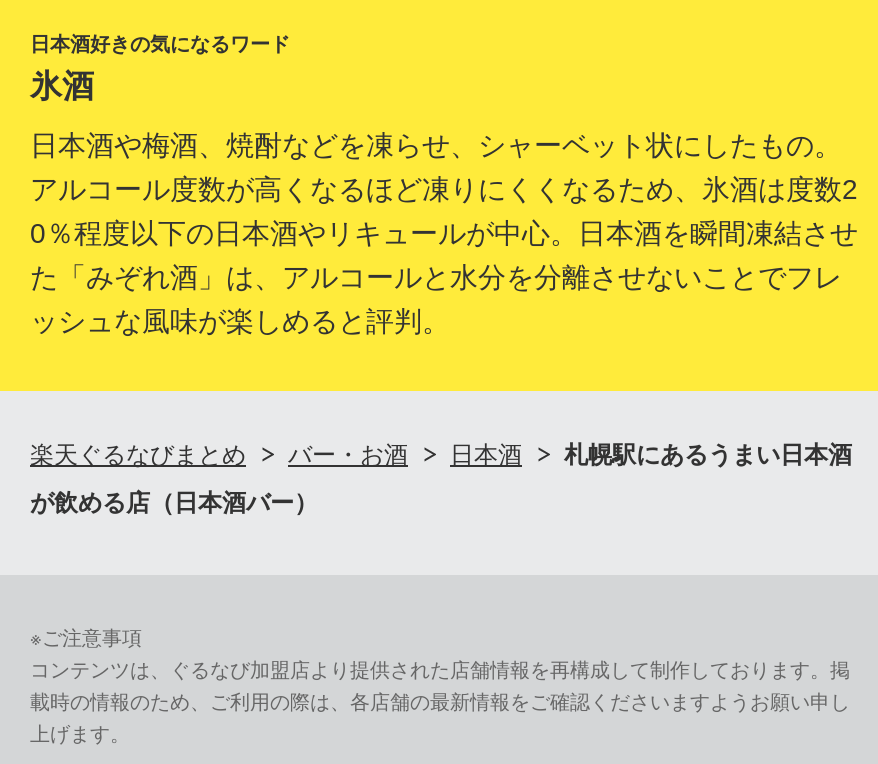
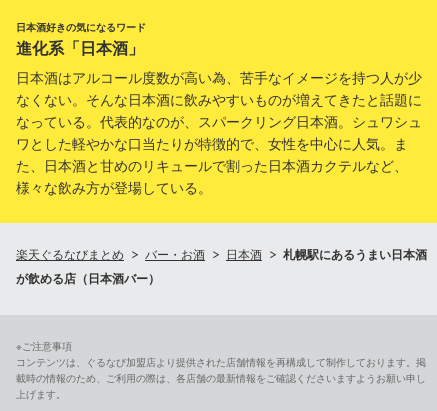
- 氷酒
+ 進化系「日本酒」

- 日本酒や梅酒、焼酎などを凍らせ、シャーベット状にしたもの。
- アルコール度数が高くなるほど凍りにくくなるため、氷酒は度数2
- 0％程度以下の日本酒やリキュールが中心。日本酒を瞬間凍結させ
- た「みぞれ酒」は、アルコールと水分を分離させないことでフレ
- ッシュな風味が楽しめると評判。
+ 日本酒はアルコール度数が高い為、苦手なイメージを持つ人が少
+ なくない。そんな日本酒に飲みやすいものが増えてきたと話題に
+ なっている。代表的なのが、スパークリング日本酒。シュワシュ
+ ワとした軽やかな口当たりが特徴的で、女性を中心に人気。ま
+ た、日本酒と甘めのリキュールで割った日本酒カクテルなど、
+ 様々な飲み方が登場している。
